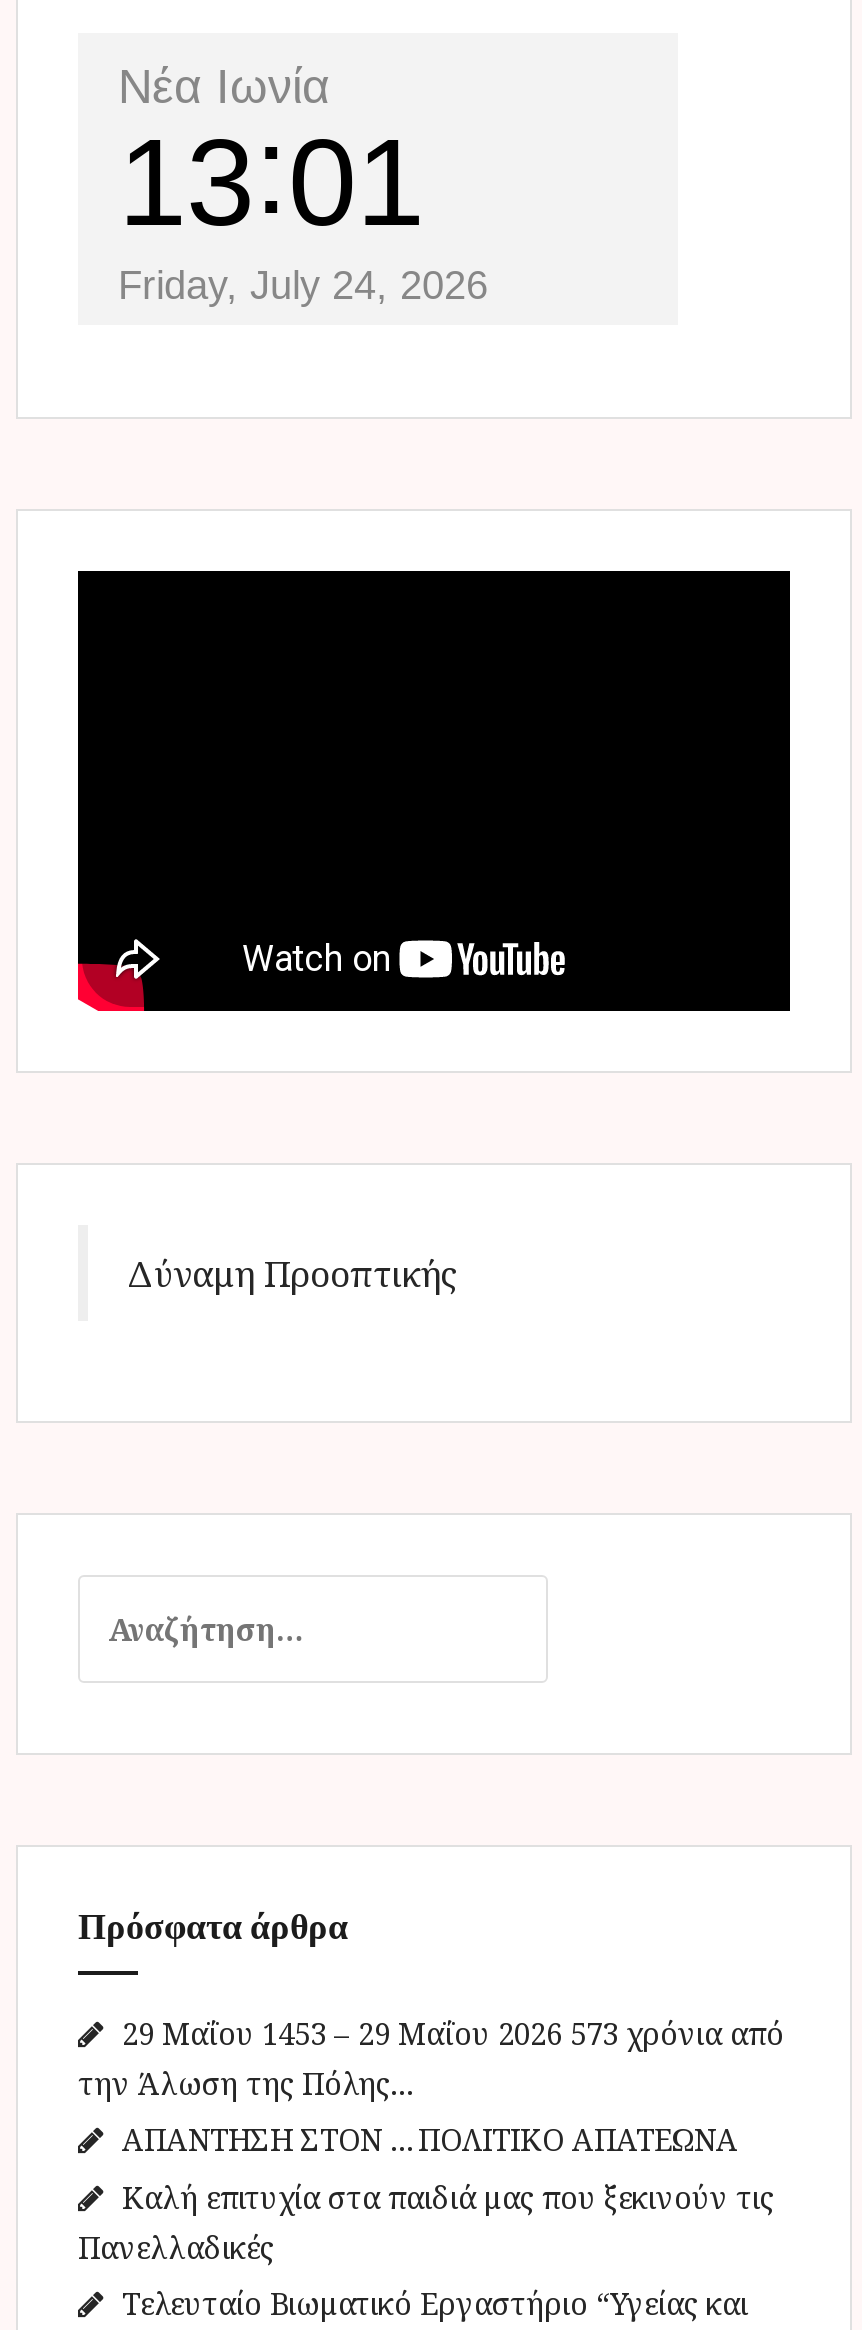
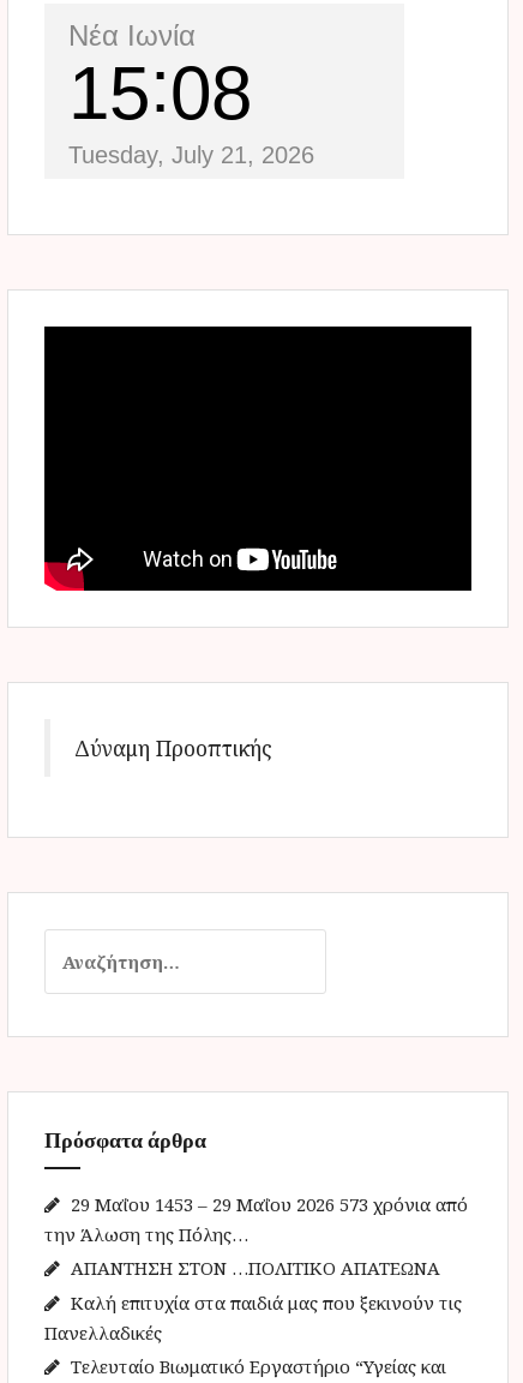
- 13 01
+ 15 08

- Friday, July 24, 2026
+ Tuesday, July 21, 2026
